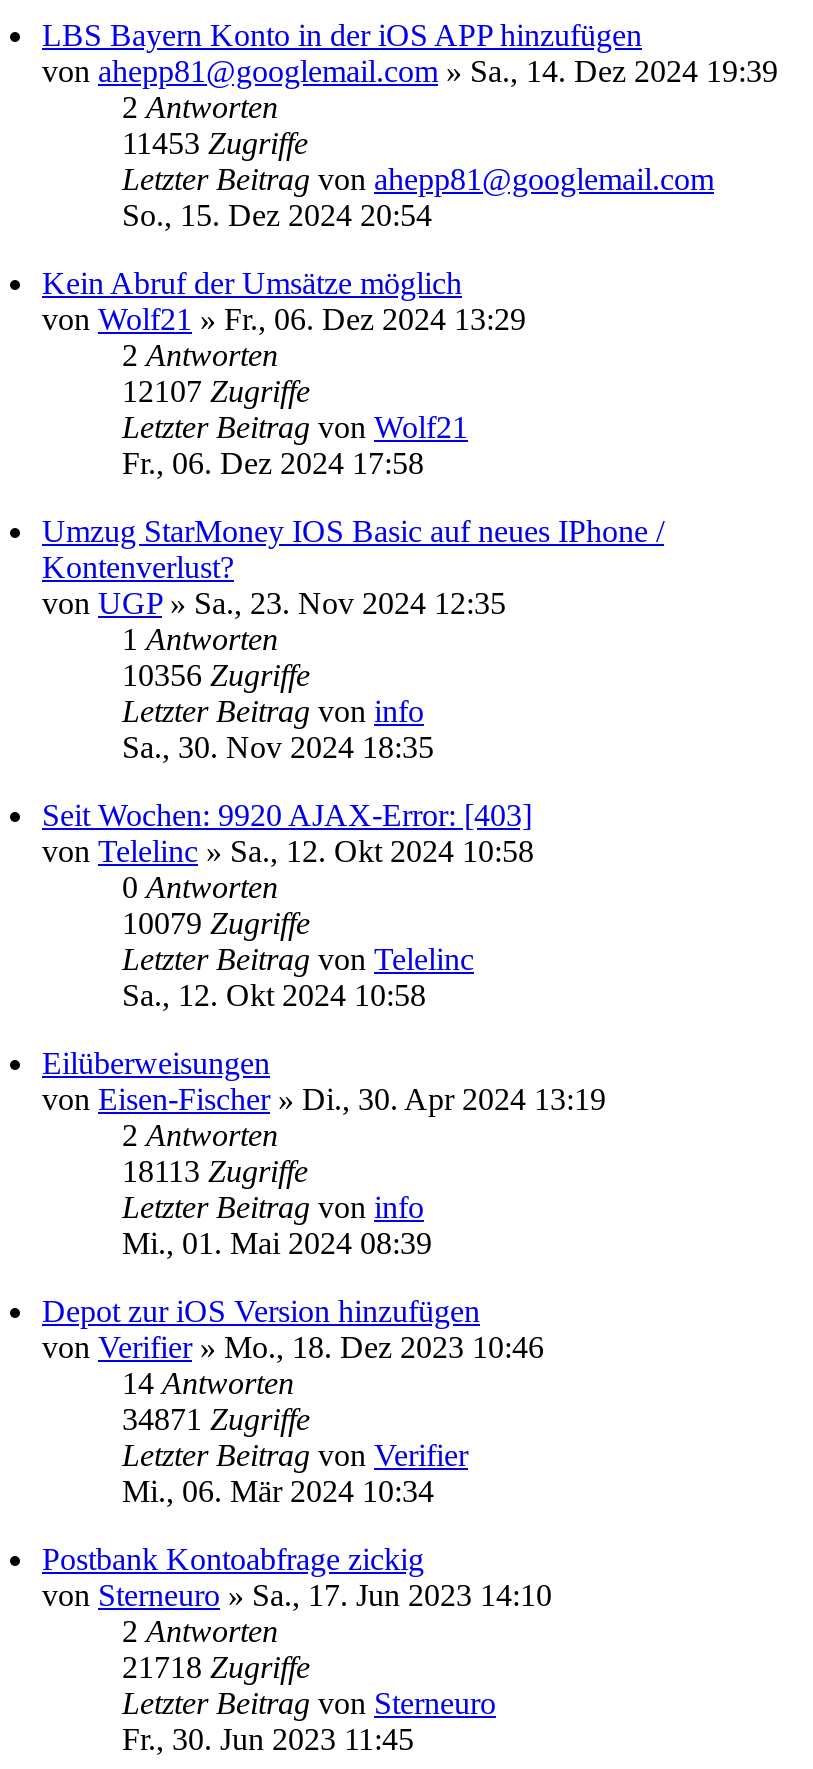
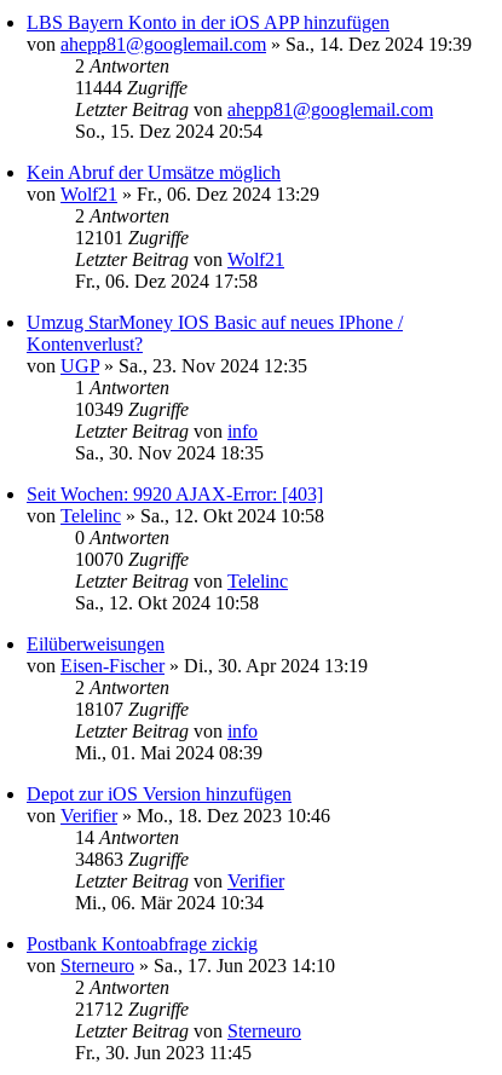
- 11453 Zugriffe
+ 11444 Zugriffe

- 12107 Zugriffe
+ 12101 Zugriffe

- 10356 Zugriffe
+ 10349 Zugriffe

- 10079 Zugriffe
+ 10070 Zugriffe

- 18113 Zugriffe
+ 18107 Zugriffe

- 34871 Zugriffe
+ 34863 Zugriffe

- 21718 Zugriffe
+ 21712 Zugriffe
